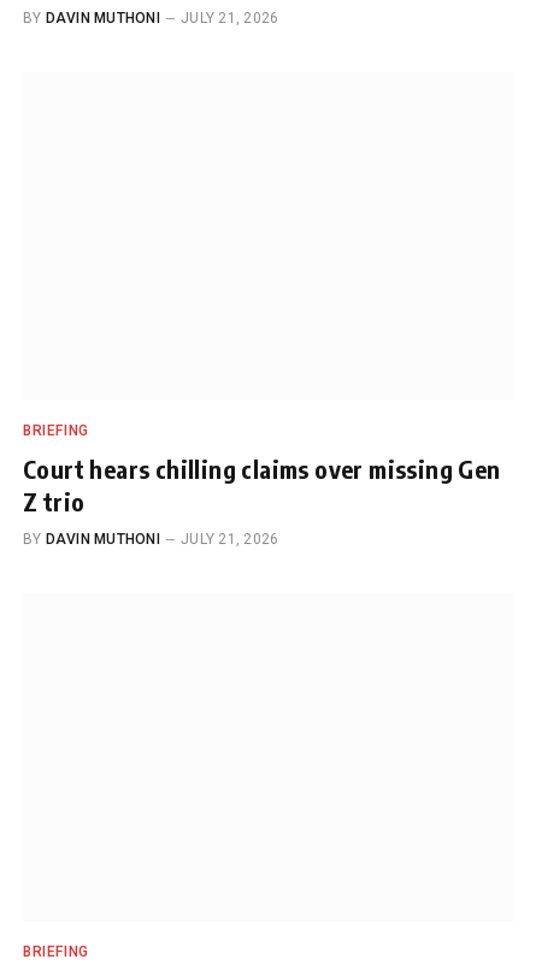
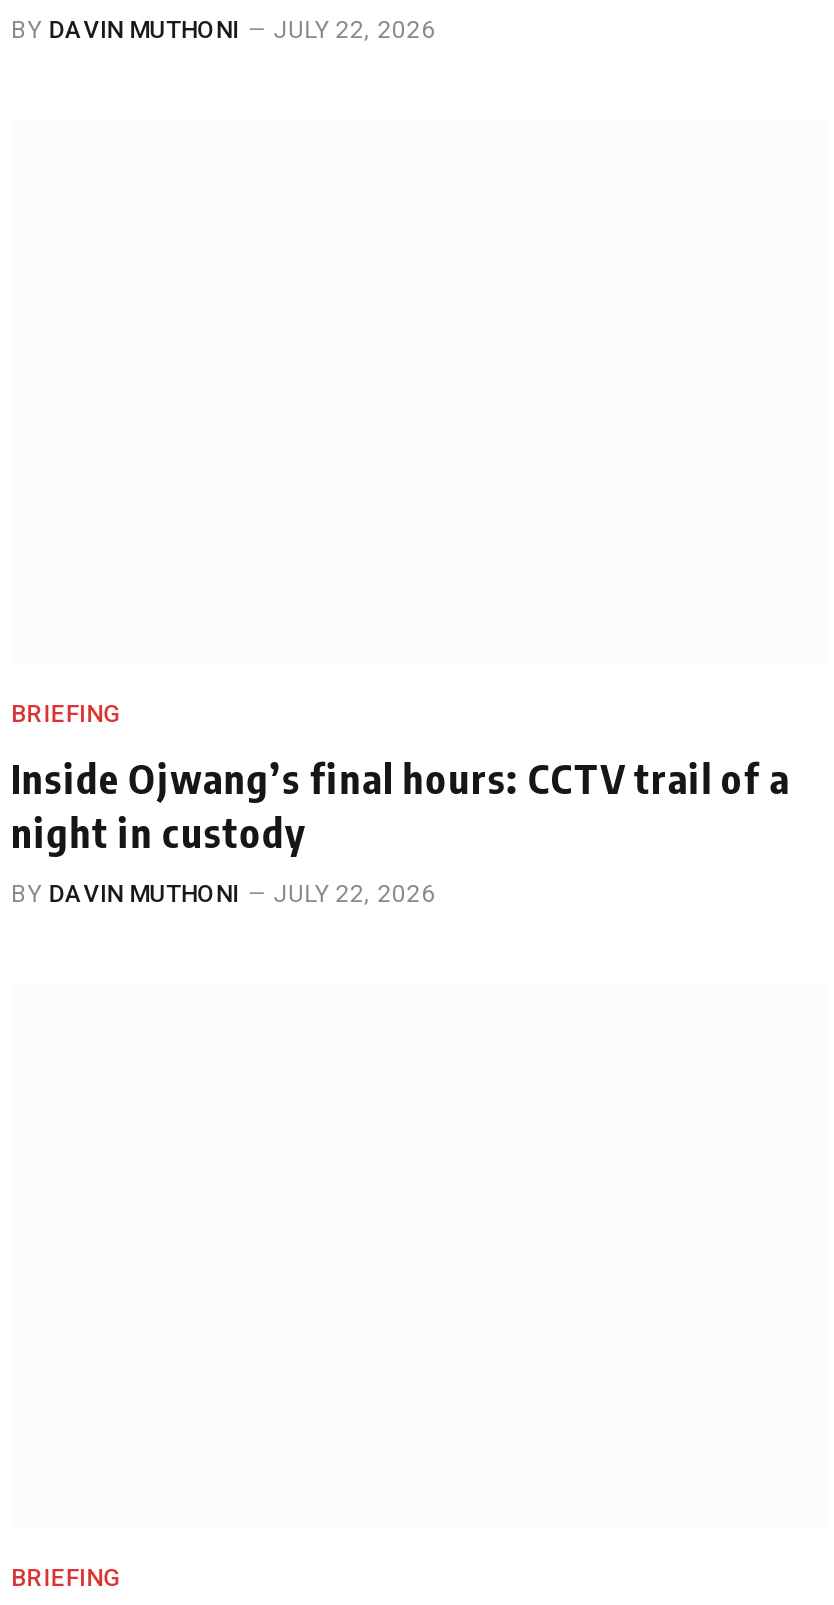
- BY DAVIN MUTHONI JULY 21, 2026
+ BY DAVIN MUTHONI JULY 22, 2026

- Court hears chilling claims over missing Gen
- Z trio
+ Inside Ojwang’s final hours: CCTV trail of a
+ night in custody

- BY DAVIN MUTHONI JULY 21, 2026
+ BY DAVIN MUTHONI JULY 22, 2026
